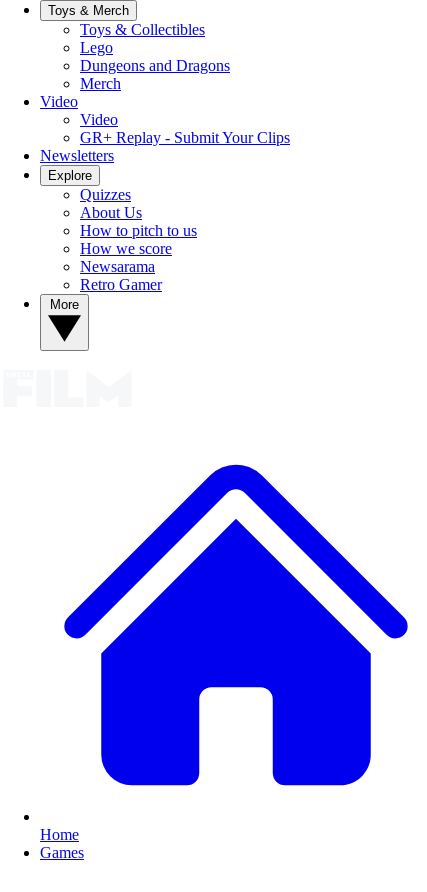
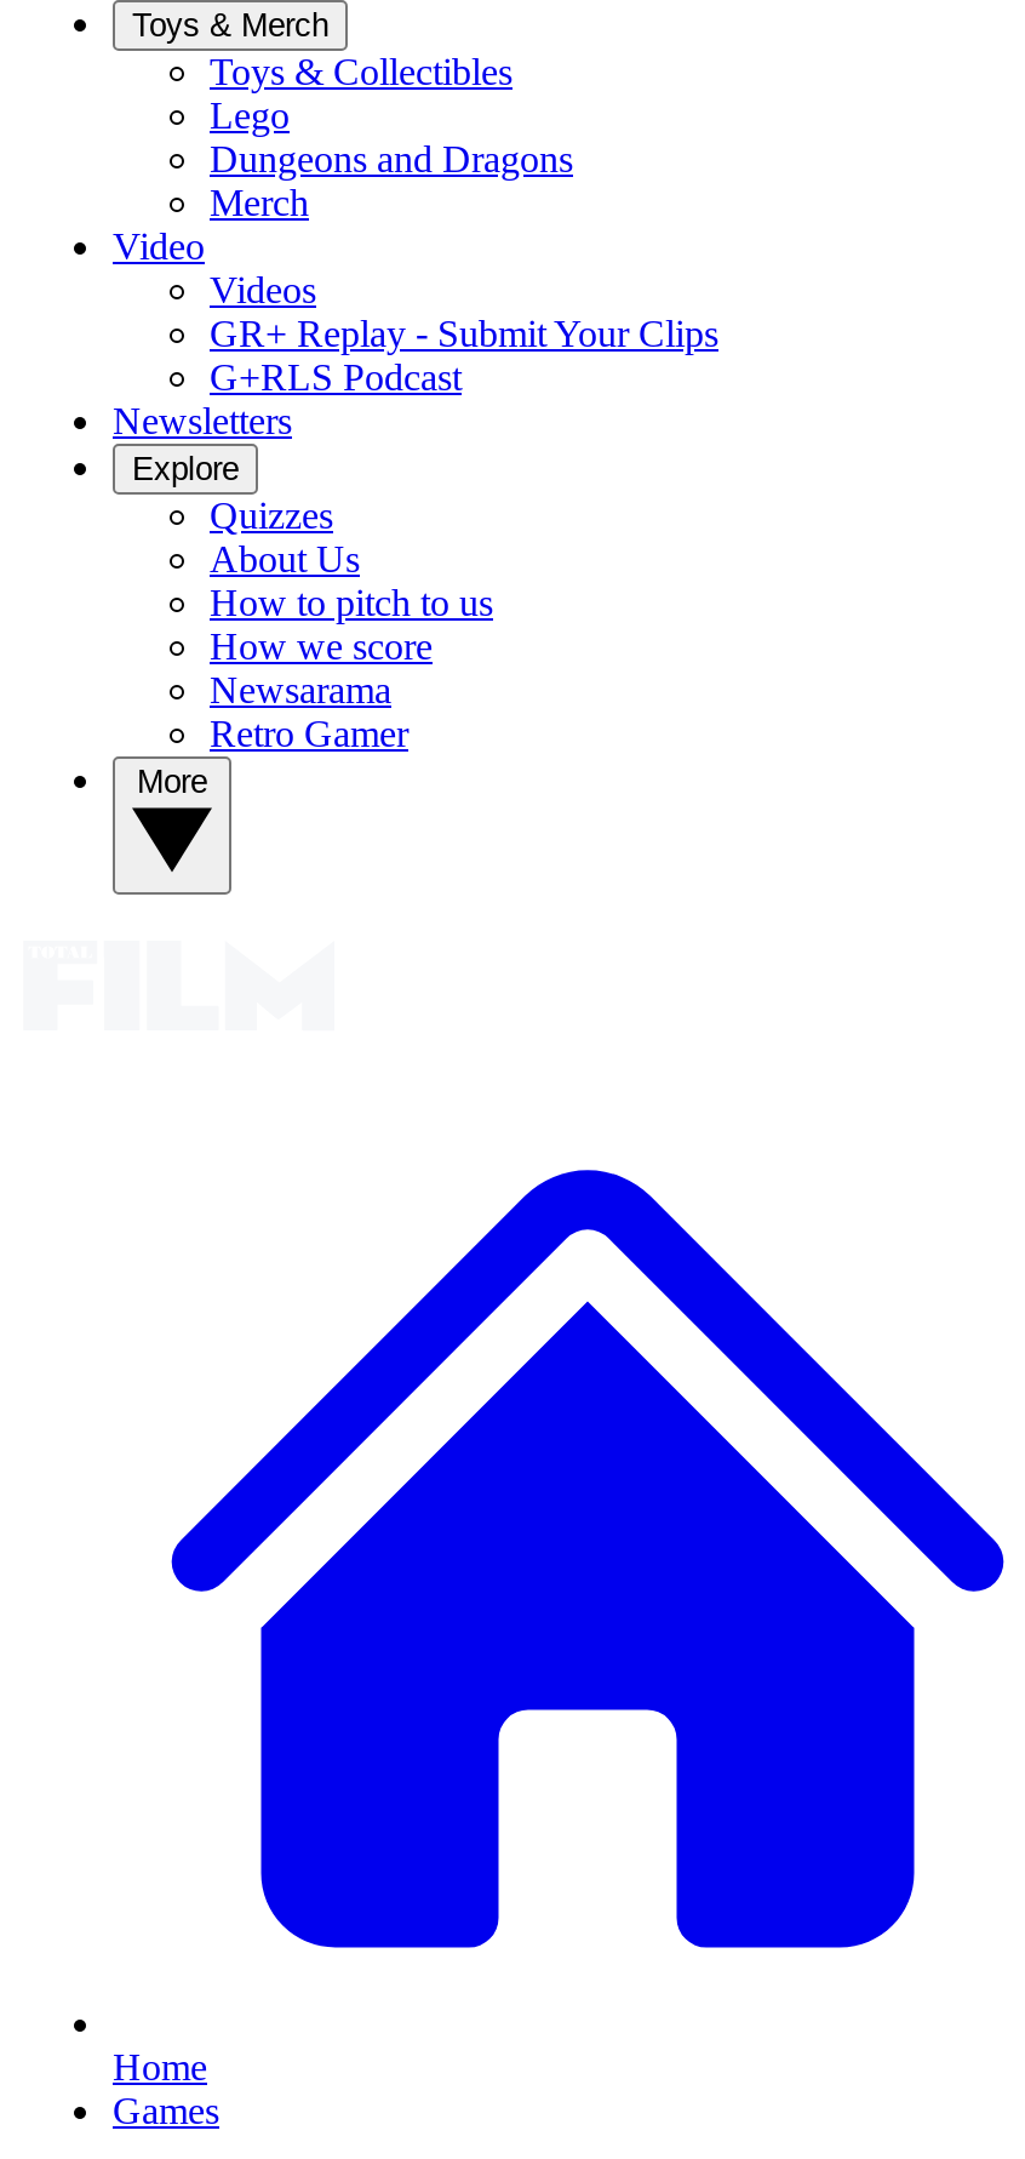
- Video
+ Videos

+ G+RLS Podcast
